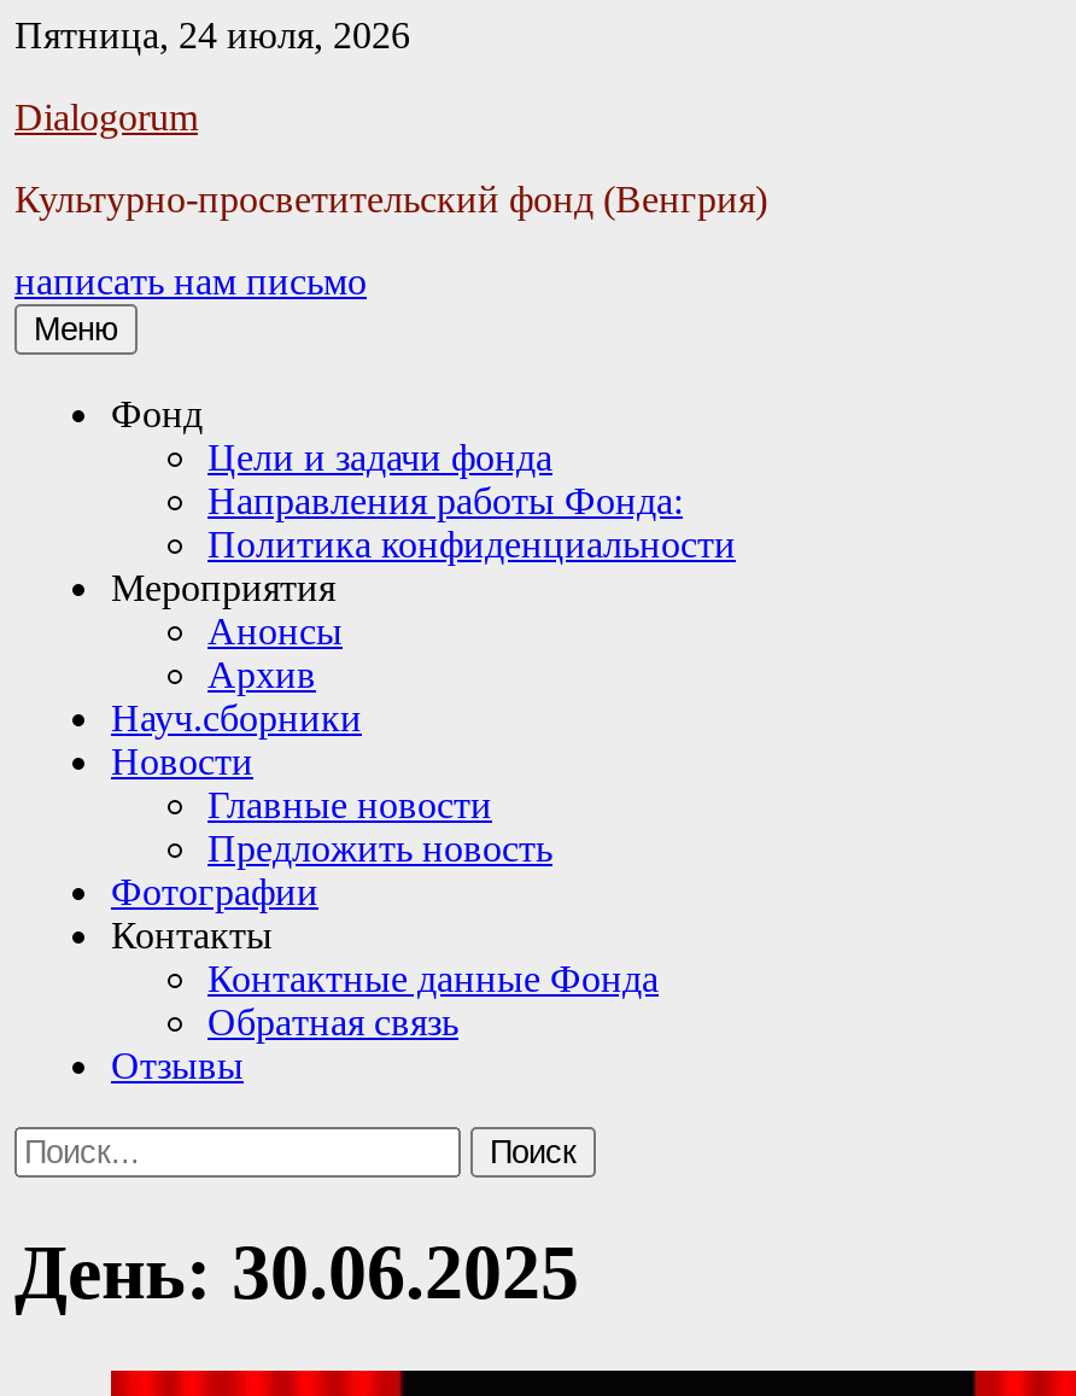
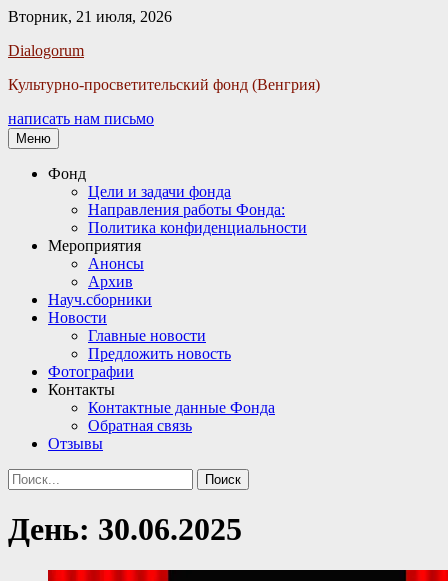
- Пятница, 24 июля, 2026
+ Вторник, 21 июля, 2026
